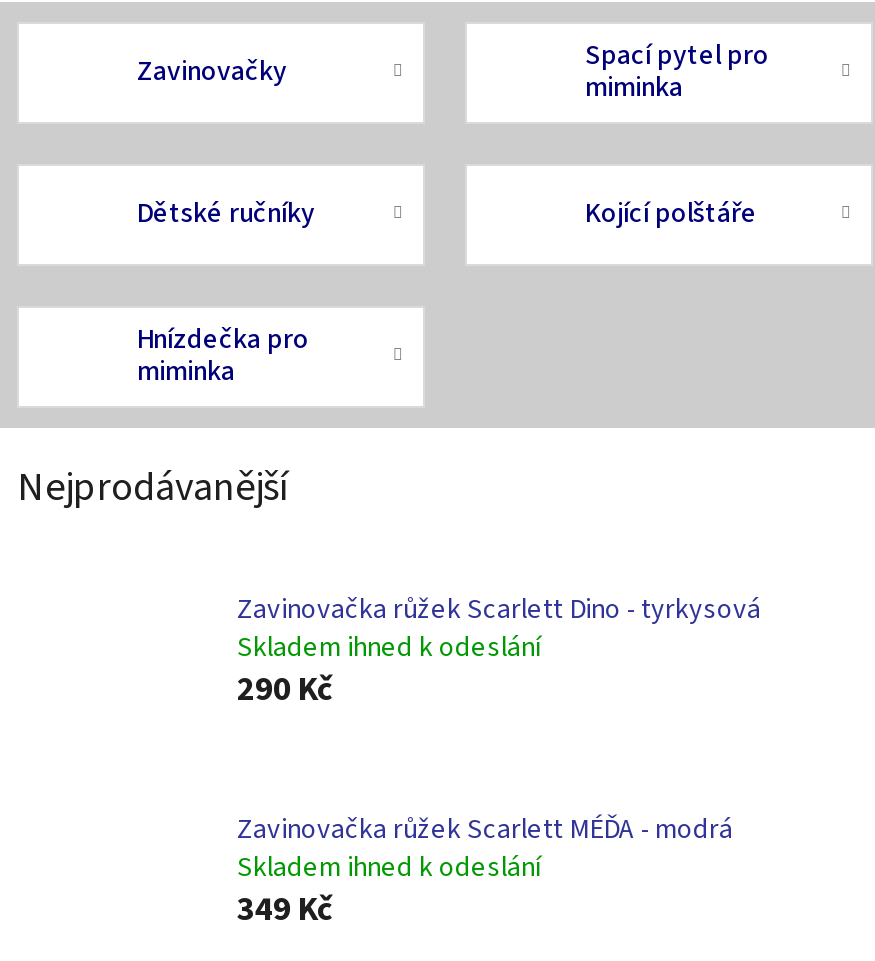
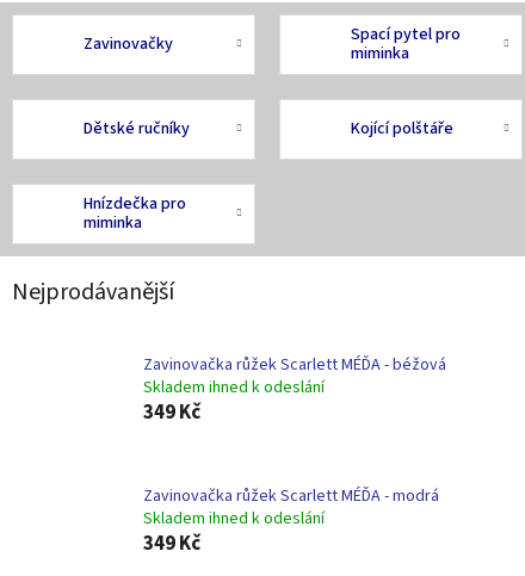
- Zavinovačka růžek Scarlett Dino - tyrkysová
+ Zavinovačka růžek Scarlett MÉĎA - béžová

- 290 Kč
+ 349 Kč
